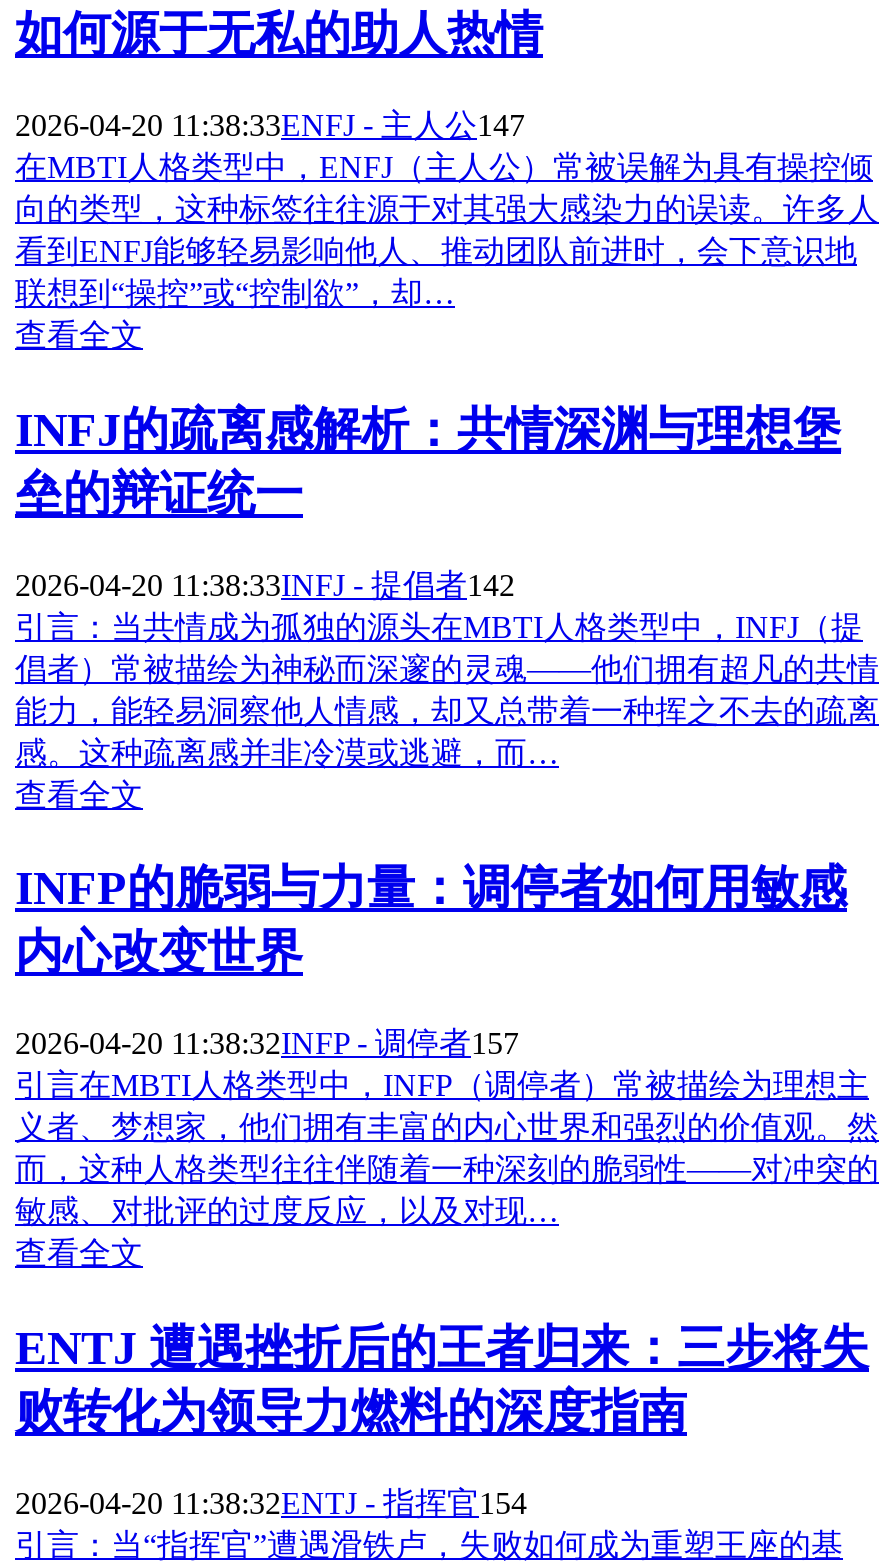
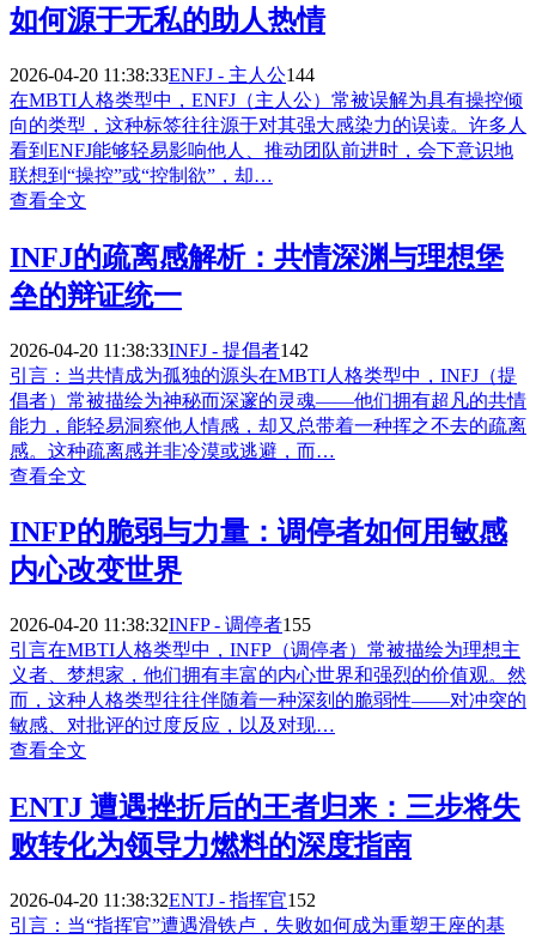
- 2026-04-20 11:38:33ENFJ - 主人公147
+ 2026-04-20 11:38:33ENFJ - 主人公144

- 2026-04-20 11:38:32INFP - 调停者157
+ 2026-04-20 11:38:32INFP - 调停者155

- 2026-04-20 11:38:32ENTJ - 指挥官154
+ 2026-04-20 11:38:32ENTJ - 指挥官152
